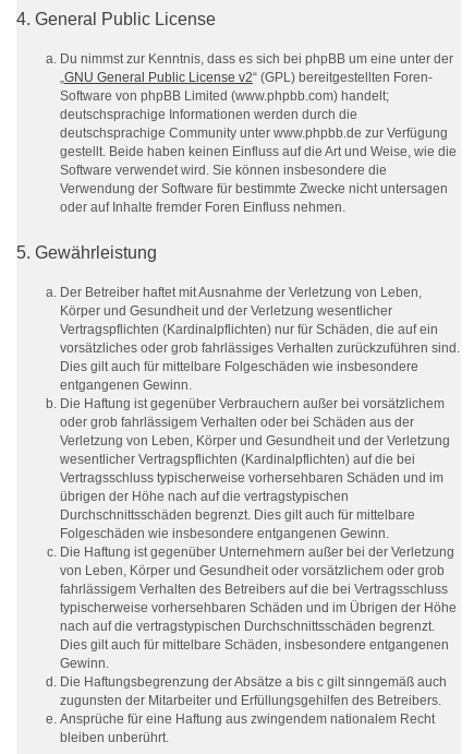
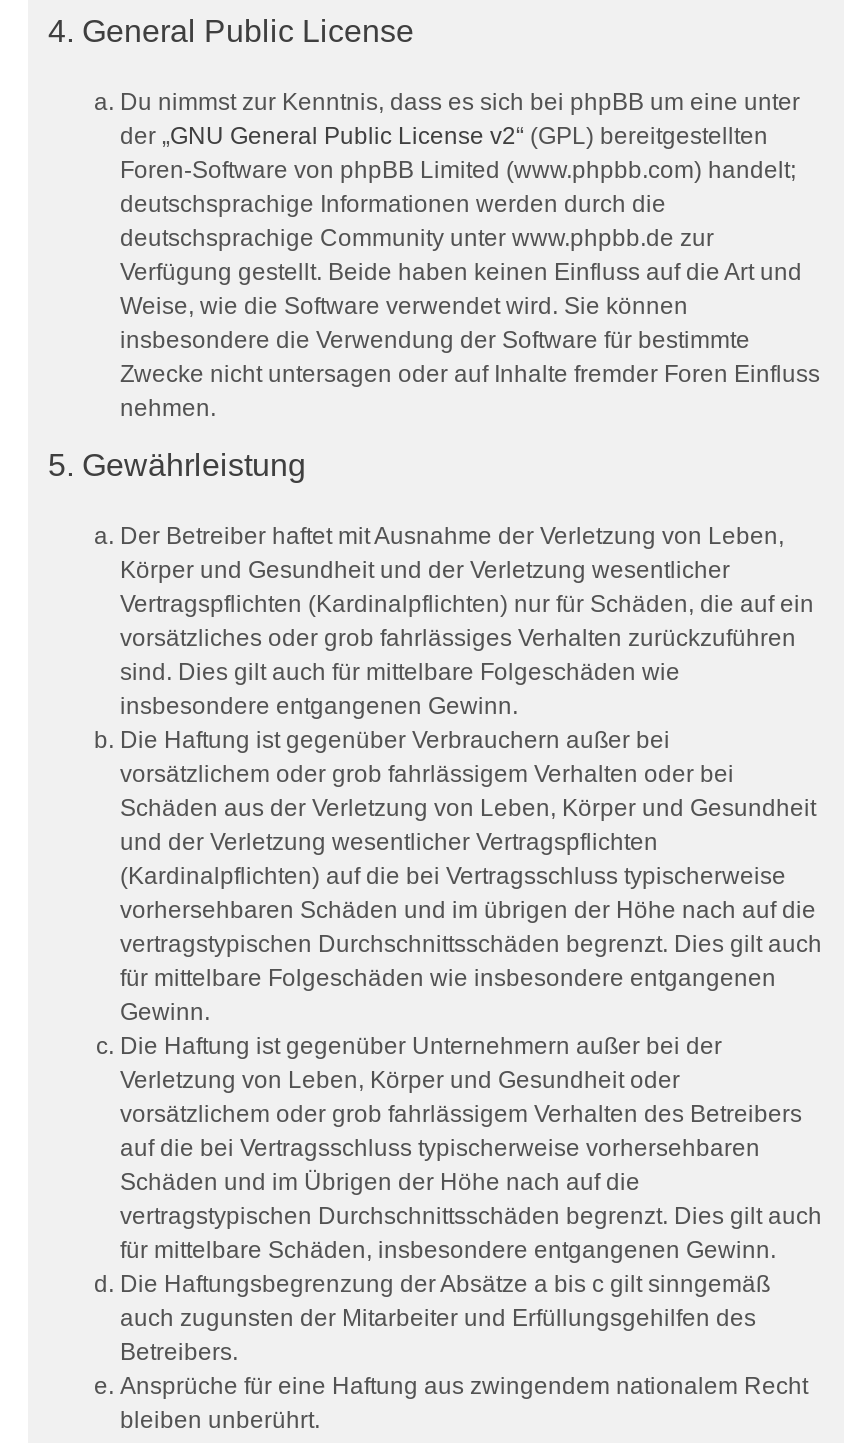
- vorsätzliches oder grob fahrlässiges Verhalten zurückzuführen sind.
- Dies gilt auch für mittelbare Folgeschäden wie insbesondere
- entgangenen Gewinn.
- Die Haftung ist gegenüber Verbrauchern außer bei vorsätzlichem
- oder grob fahrlässigem Verhalten oder bei Schäden aus der
- Verletzung von Leben, Körper und Gesundheit und der Verletzung
- wesentlicher Vertragspflichten (Kardinalpflichten) auf die bei
- Vertragsschluss typischerweise vorhersehbaren Schäden und im
- übrigen der Höhe nach auf die vertragstypischen
- Durchschnittsschäden begrenzt. Dies gilt auch für mittelbare
- Folgeschäden wie insbesondere entgangenen Gewinn.
- Die Haftung ist gegenüber Unternehmern außer bei der Verletzung
- von Leben, Körper und Gesundheit oder vorsätzlichem oder grob
- fahrlässigem Verhalten des Betreibers auf die bei Vertragsschluss
- typischerweise vorhersehbaren Schäden und im Übrigen der Höhe
- nach auf die vertragstypischen Durchschnittsschäden begrenzt.
- Dies gilt auch für mittelbare Schäden, insbesondere entgangenen
+ vorsätzliches oder grob fahrlässiges Verhalten zurückzuführen
+ sind. Dies gilt auch für mittelbare Folgeschäden wie
+ insbesondere entgangenen Gewinn.
+ Die Haftung ist gegenüber Verbrauchern außer bei
+ vorsätzlichem oder grob fahrlässigem Verhalten oder bei
+ Schäden aus der Verletzung von Leben, Körper und Gesundheit
+ und der Verletzung wesentlicher Vertragspflichten
+ (Kardinalpflichten) auf die bei Vertragsschluss typischerweise
+ vorhersehbaren Schäden und im übrigen der Höhe nach auf die
+ vertragstypischen Durchschnittsschäden begrenzt. Dies gilt auch
+ für mittelbare Folgeschäden wie insbesondere entgangenen

moved up: Gewinn.

- Die Haftungsbegrenzung der Absätze a bis c gilt sinngemäß auch
- zugunsten der Mitarbeiter und Erfüllungsgehilfen des Betreibers.
+ Die Haftung ist gegenüber Unternehmern außer bei der
+ Verletzung von Leben, Körper und Gesundheit oder
+ vorsätzlichem oder grob fahrlässigem Verhalten des Betreibers
+ auf die bei Vertragsschluss typischerweise vorhersehbaren
+ Schäden und im Übrigen der Höhe nach auf die
+ vertragstypischen Durchschnittsschäden begrenzt. Dies gilt auch
+ für mittelbare Schäden, insbesondere entgangenen Gewinn.
+ Die Haftungsbegrenzung der Absätze a bis c gilt sinngemäß
+ auch zugunsten der Mitarbeiter und Erfüllungsgehilfen des
+ Betreibers.
